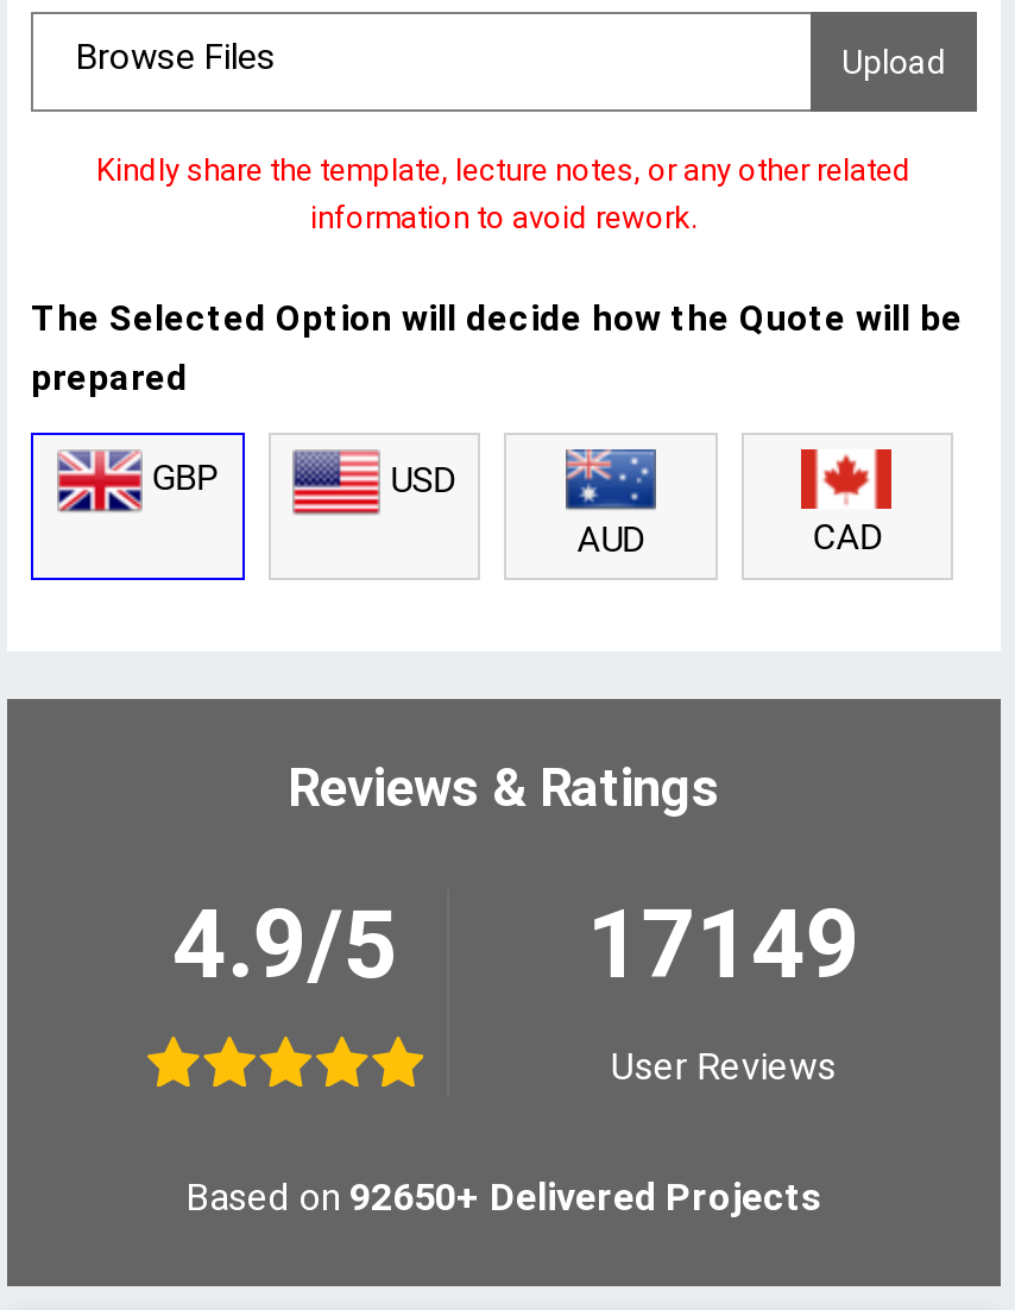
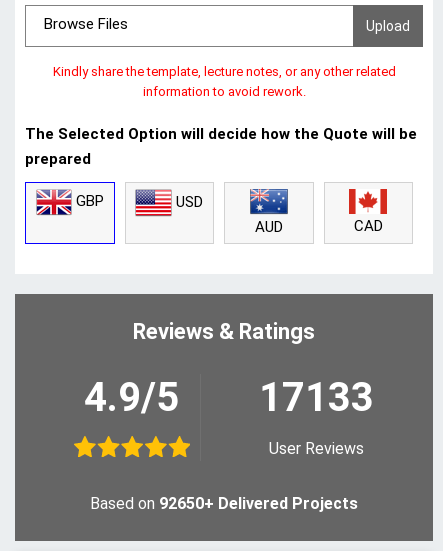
- 4.9/5 17149
+ 4.9/5 17133
